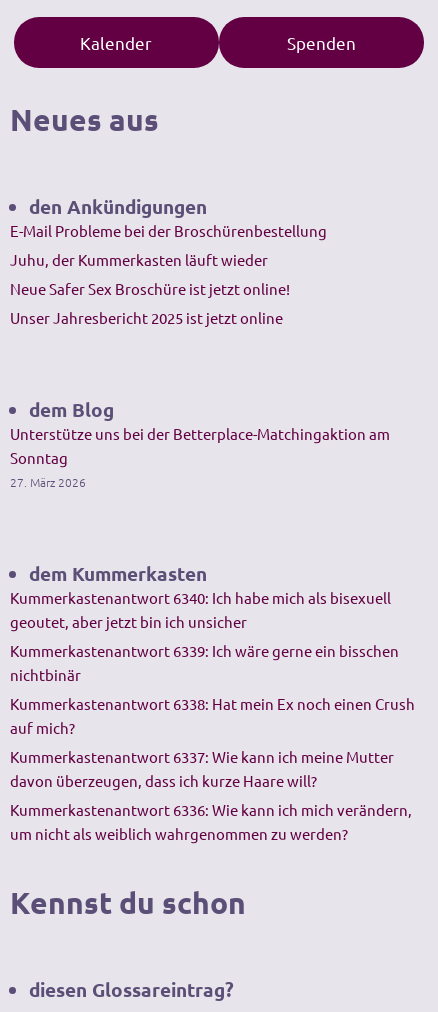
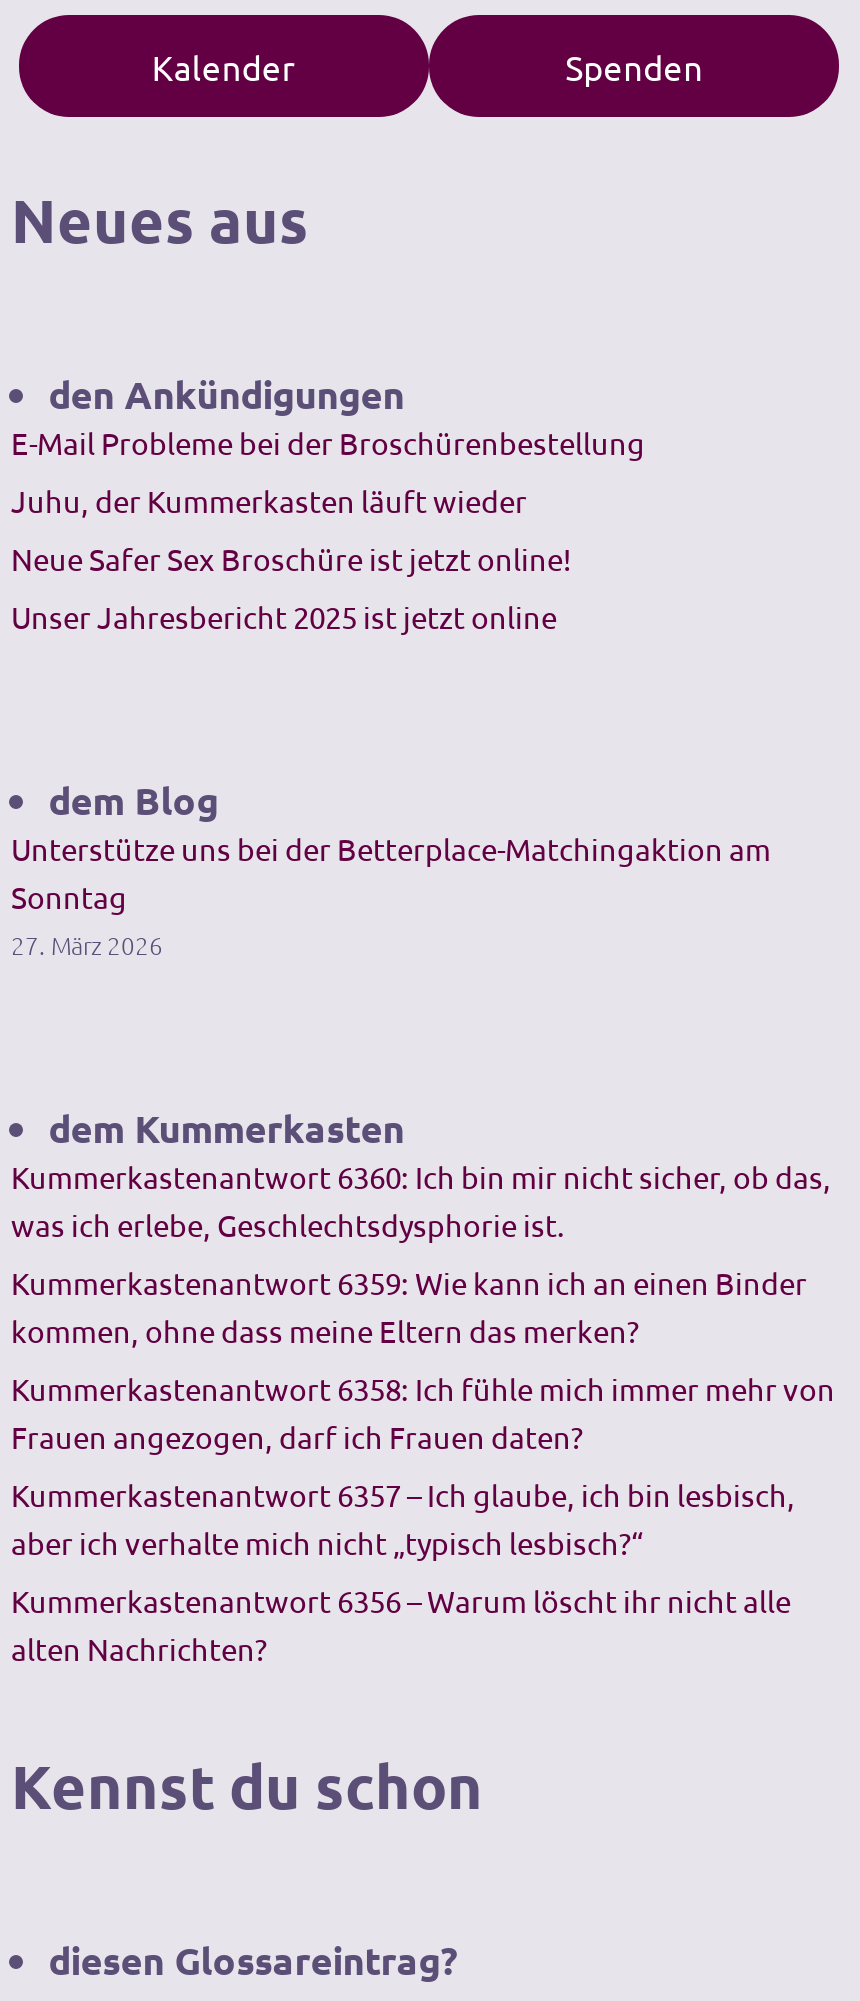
- Kummerkastenantwort 6340: Ich habe mich als bisexuell
- geoutet, aber jetzt bin ich unsicher
+ Kummerkastenantwort 6360: Ich bin mir nicht sicher, ob das,
+ was ich erlebe, Geschlechtsdysphorie ist.

- Kummerkastenantwort 6339: Ich wäre gerne ein bisschen
- nichtbinär
+ Kummerkastenantwort 6359: Wie kann ich an einen Binder
+ kommen, ohne dass meine Eltern das merken?

- Kummerkastenantwort 6338: Hat mein Ex noch einen Crush
- auf mich?
+ Kummerkastenantwort 6358: Ich fühle mich immer mehr von
+ Frauen angezogen, darf ich Frauen daten?

- Kummerkastenantwort 6337: Wie kann ich meine Mutter
- davon überzeugen, dass ich kurze Haare will?
+ Kummerkastenantwort 6357 – Ich glaube, ich bin lesbisch,
+ aber ich verhalte mich nicht „typisch lesbisch?“

- Kummerkastenantwort 6336: Wie kann ich mich verändern,
- um nicht als weiblich wahrgenommen zu werden?
+ Kummerkastenantwort 6356 – Warum löscht ihr nicht alle
+ alten Nachrichten?
